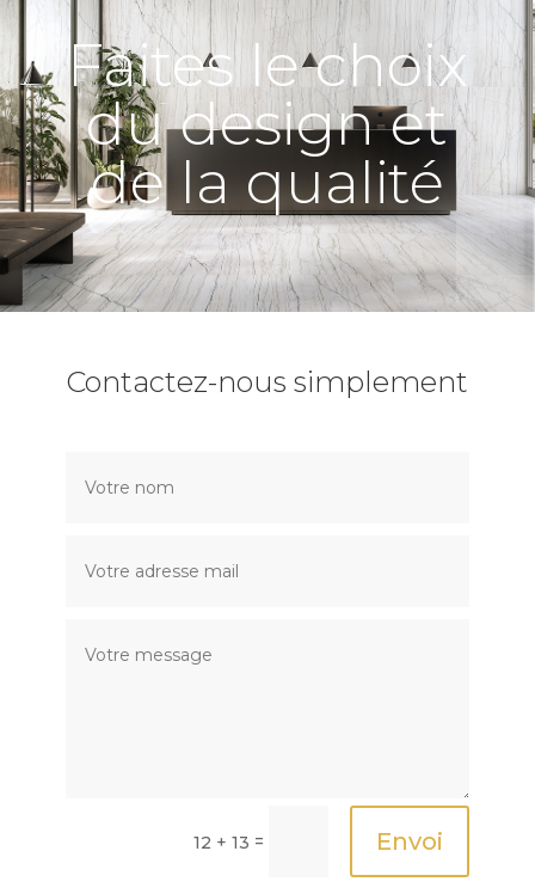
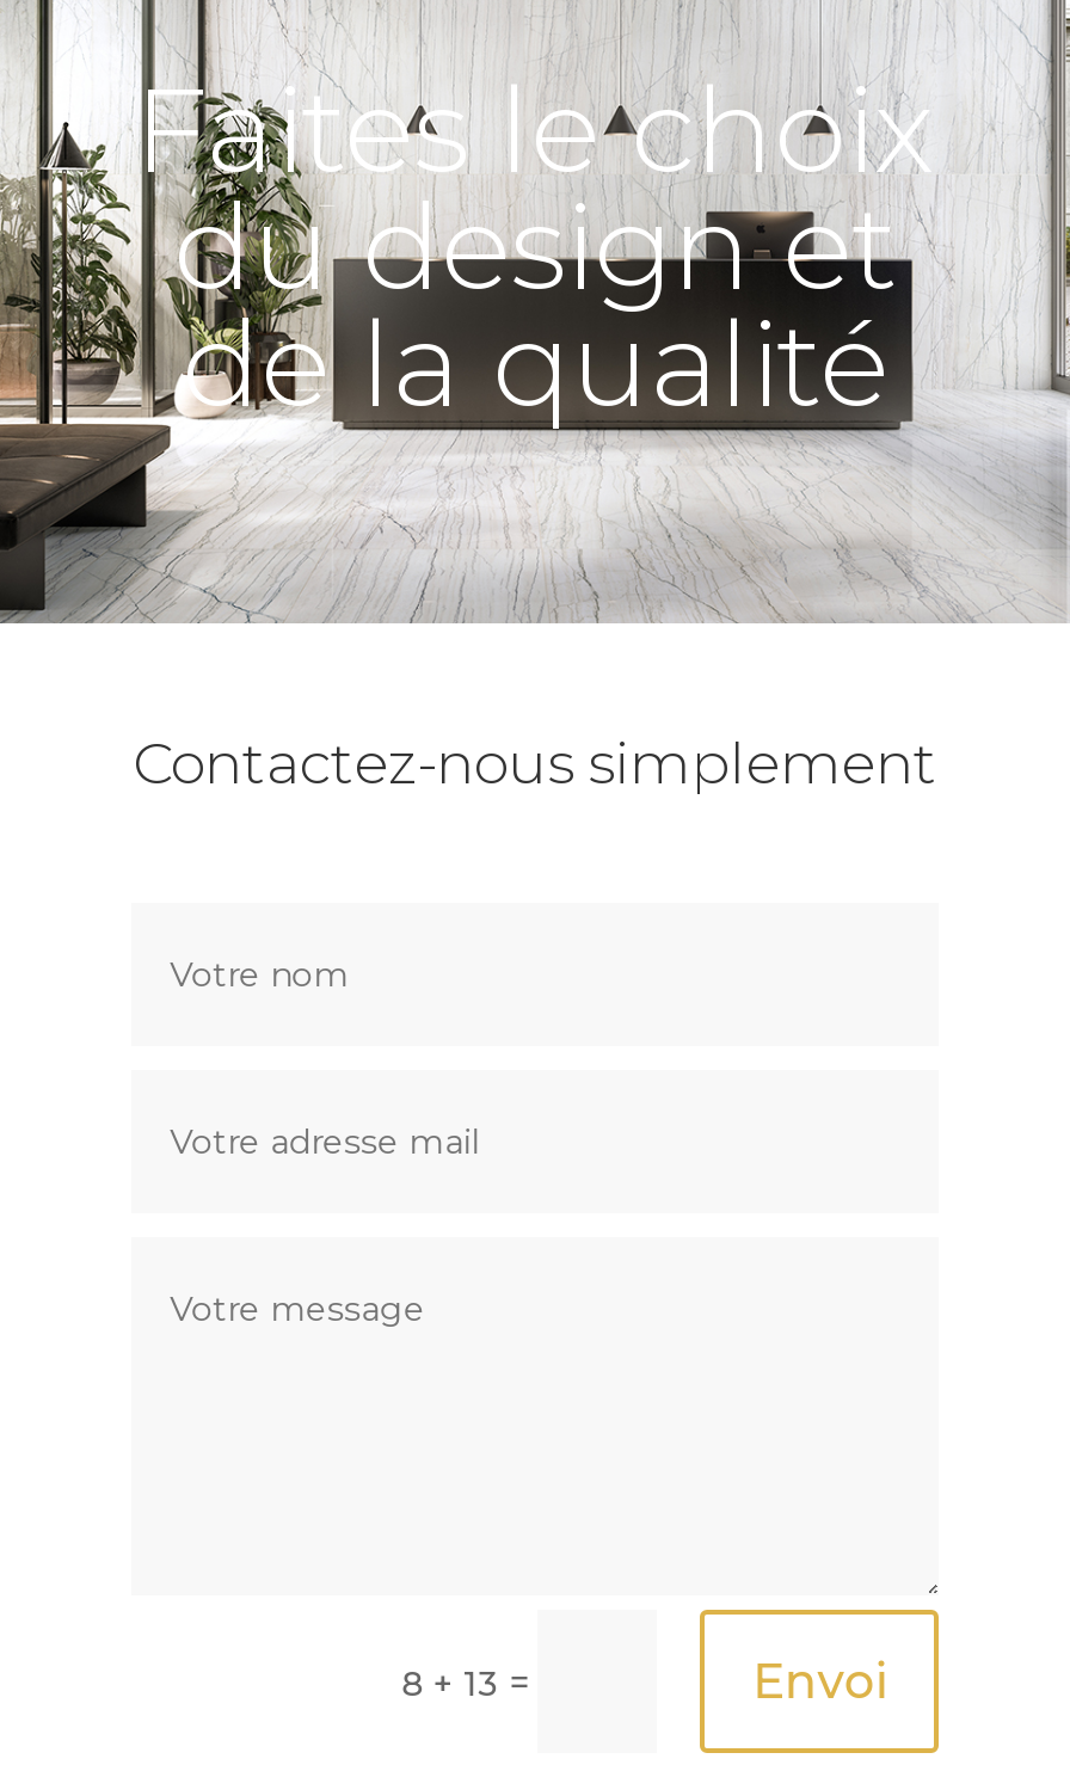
- 12 + 13 =
+ 8 + 13 =
